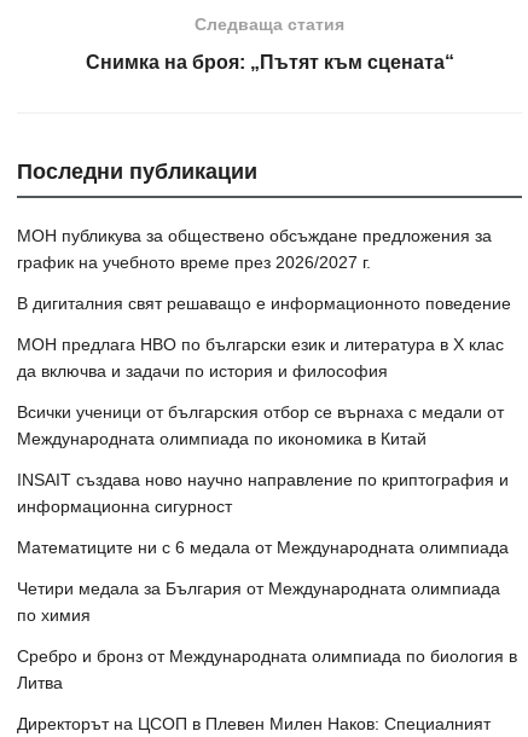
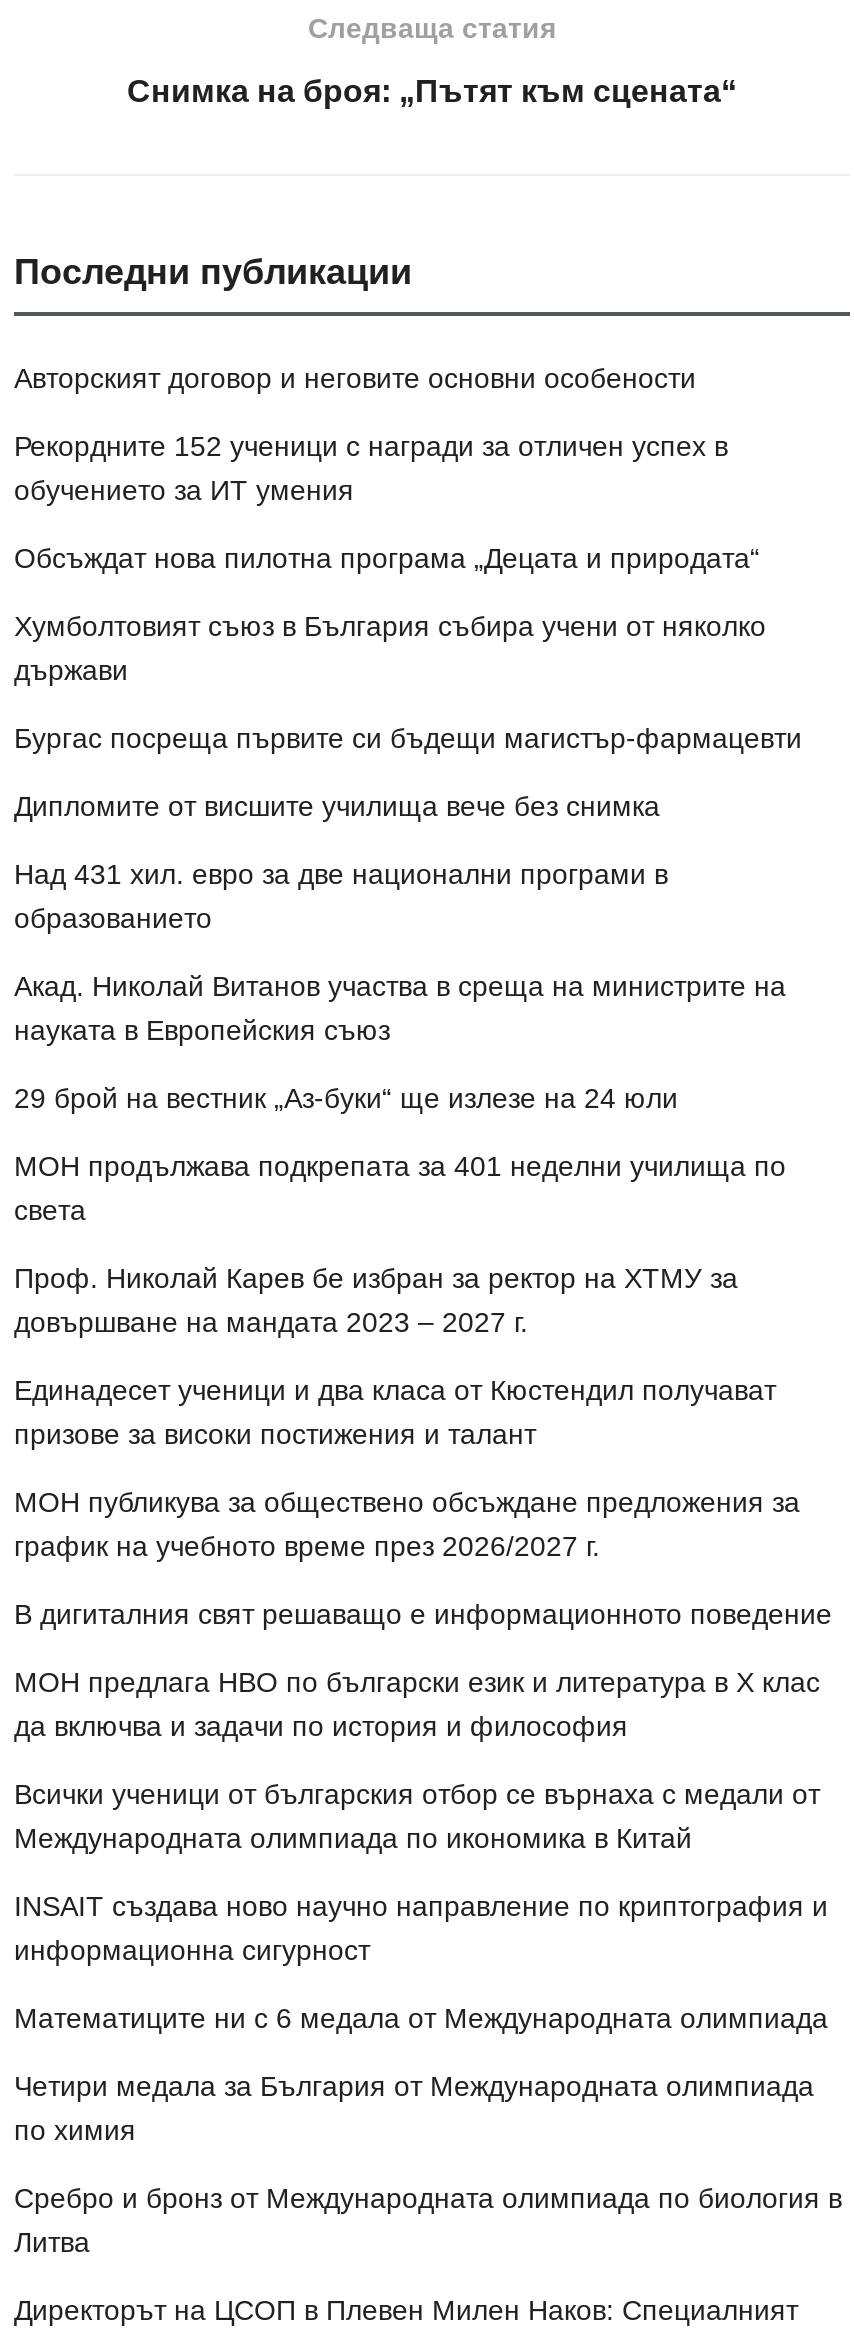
+ Авторският договор и неговите основни особености
+ Рекордните 152 ученици с награди за отличен успех в
+ обучението за ИТ умения
+ Обсъждат нова пилотна програма „Децата и природата“
+ Хумболтовият съюз в България събира учени от няколко
+ държави
+ Бургас посреща първите си бъдещи магистър-фармацевти
+ Дипломите от висшите училища вече без снимка
+ Над 431 хил. евро за две национални програми в
+ образованието
+ Акад. Николай Витанов участва в среща на министрите на
+ науката в Европейския съюз
+ 29 брой на вестник „Аз-буки“ ще излезе на 24 юли
+ МОН продължава подкрепата за 401 неделни училища по
+ света
+ Проф. Николай Карев бе избран за ректор на ХТМУ за
+ довършване на мандата 2023 – 2027 г.
+ Единадесет ученици и два класа от Кюстендил получават
+ призове за високи постижения и талант
